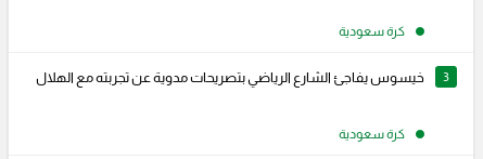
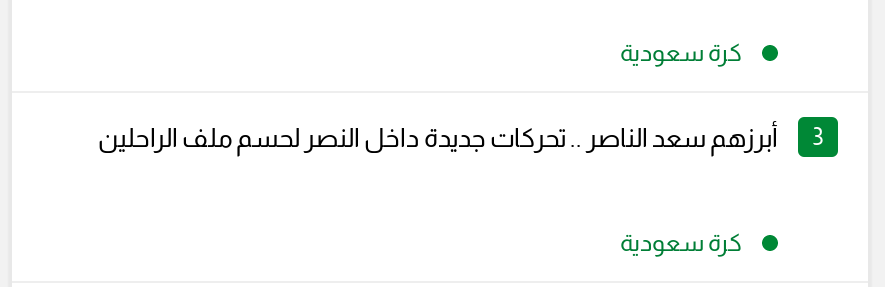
- خيسوس يفاجئ الشارع الرياضي بتصريحات مدوية عن تجربته مع الهلال
+ أبرزهم سعد الناصر .. تحركات جديدة داخل النصر لحسم ملف الراحلين
